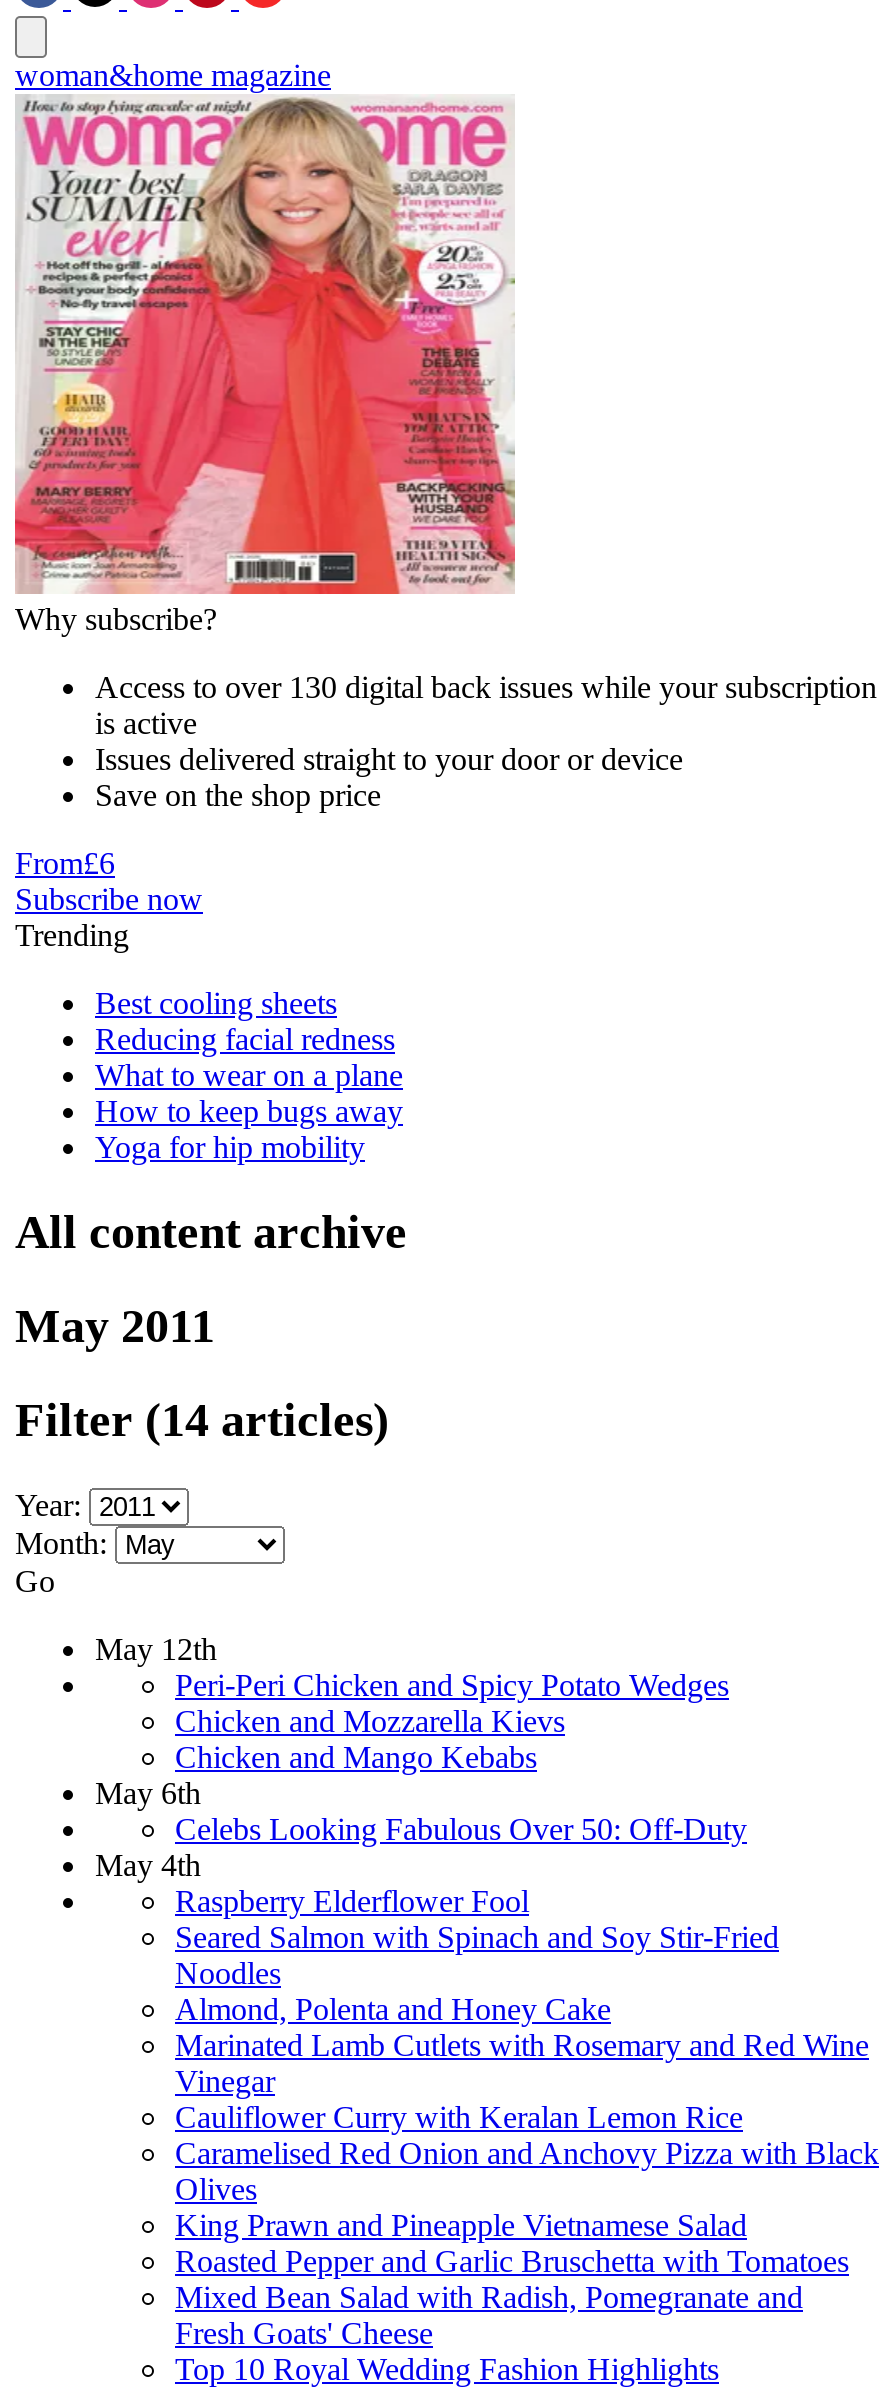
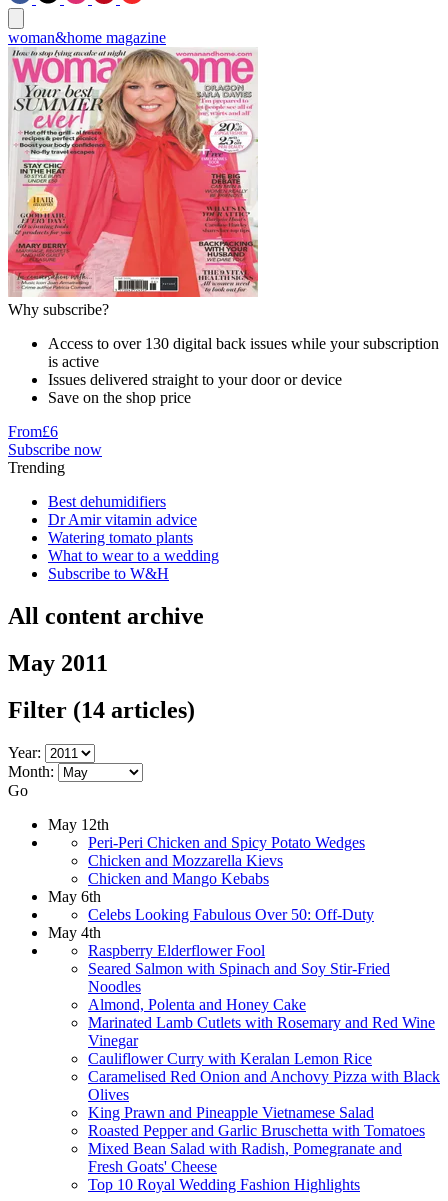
- Best cooling sheets
- Reducing facial redness
- What to wear on a plane
- How to keep bugs away
- Yoga for hip mobility
+ Best dehumidifiers
+ Dr Amir vitamin advice
+ Watering tomato plants
+ What to wear to a wedding
+ Subscribe to W&H
